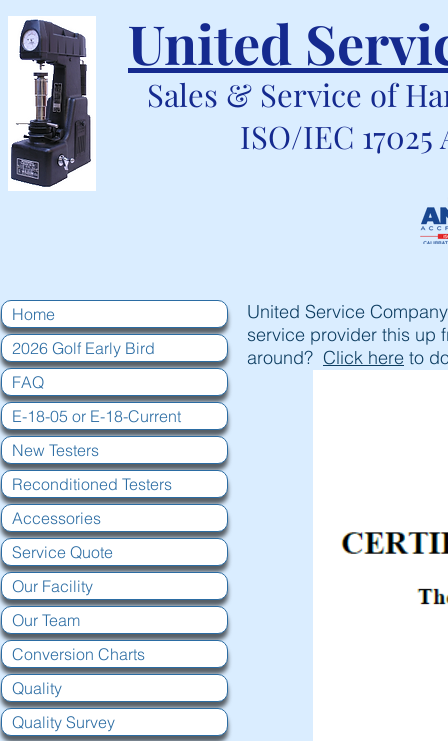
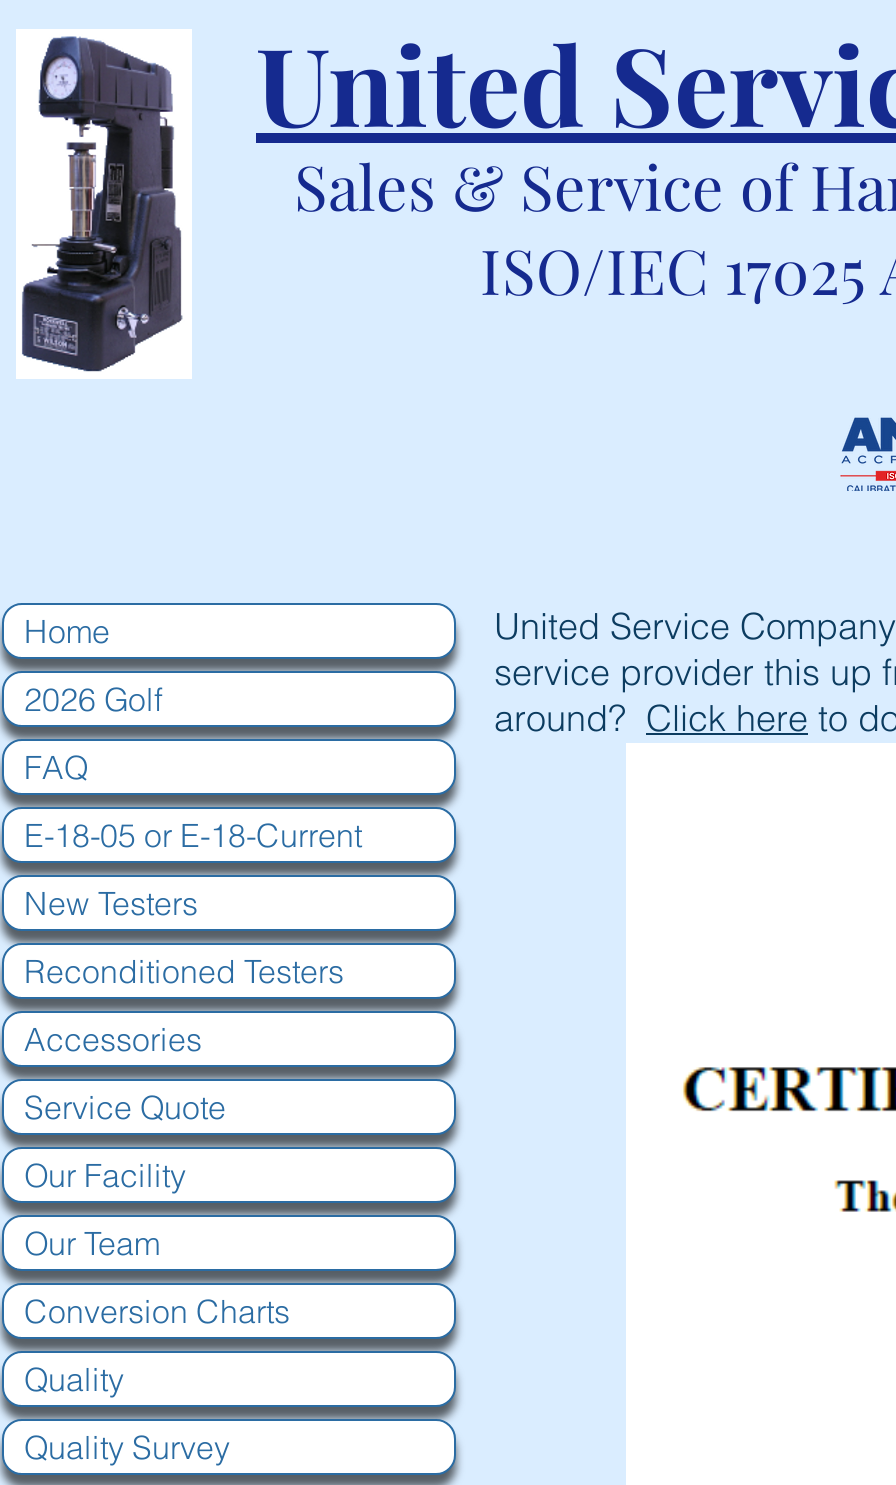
- 2026 Golf Early Bird
+ 2026 Golf
